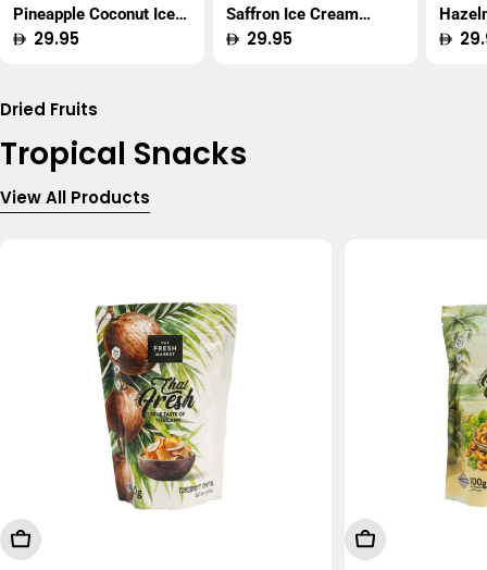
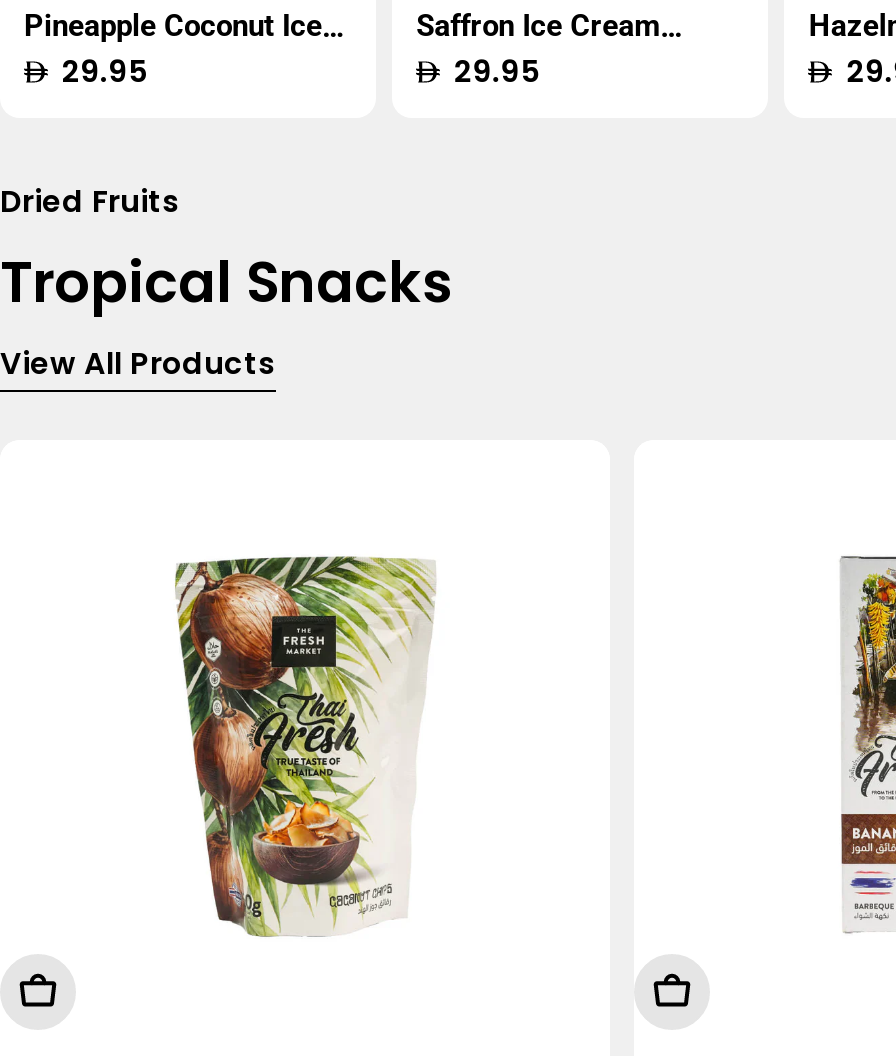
- [image]
+ [image]
